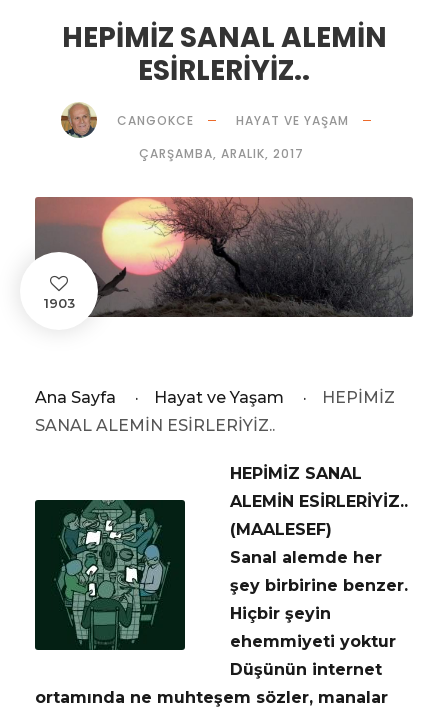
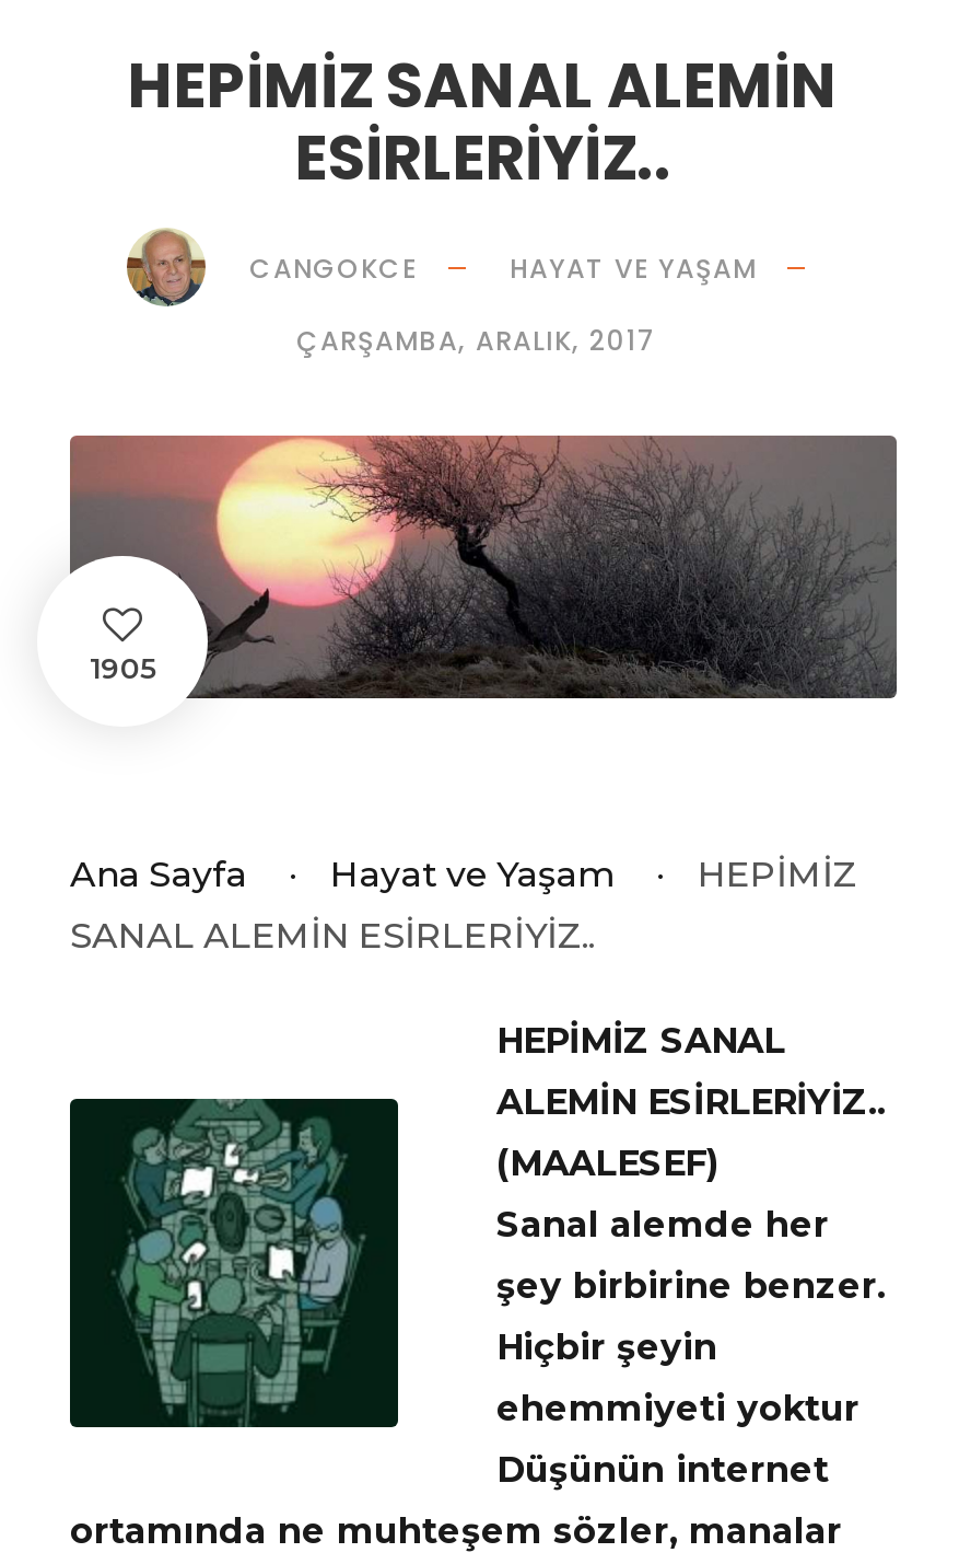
- 1903
+ 1905
